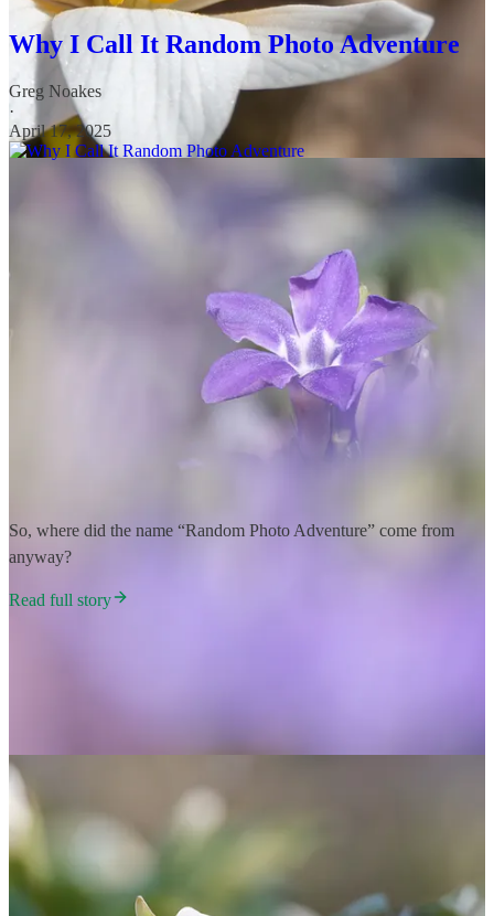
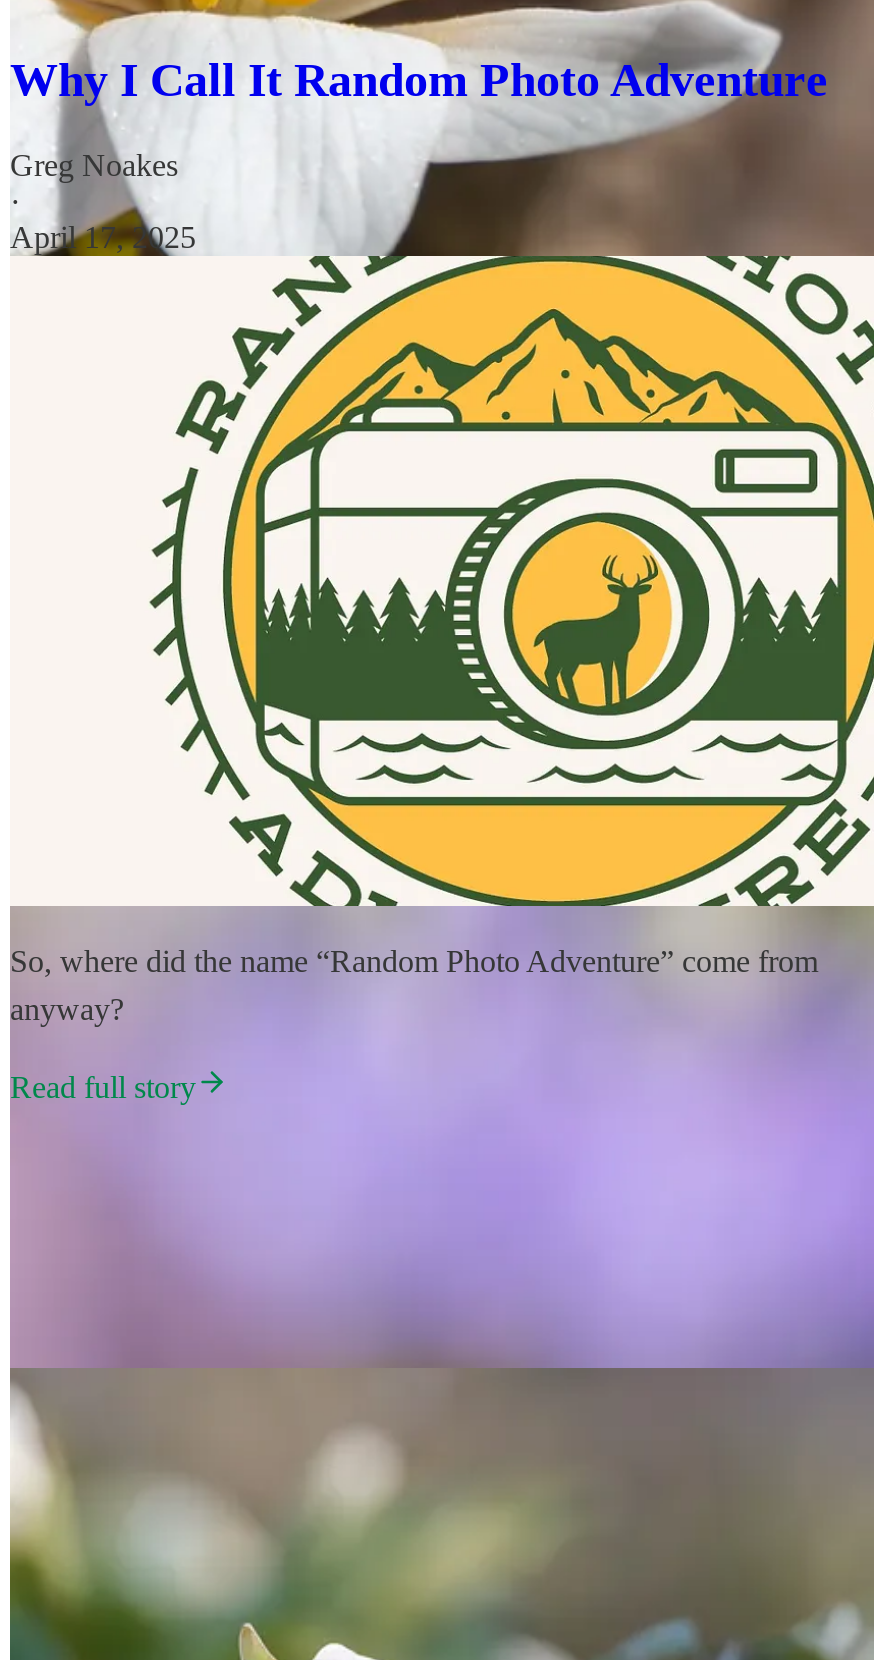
- [image]
+ [image]
